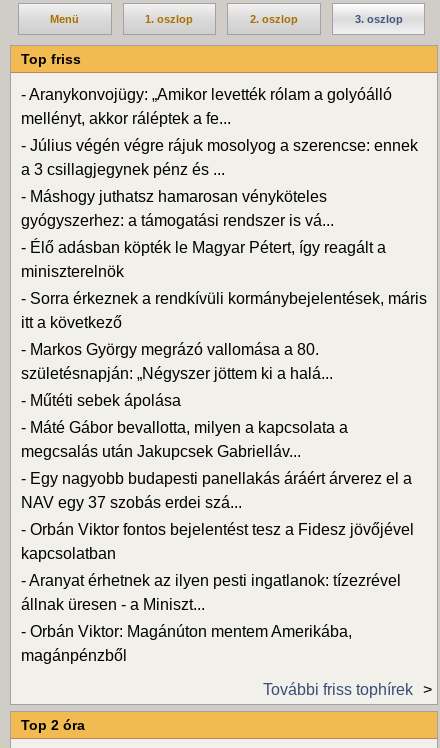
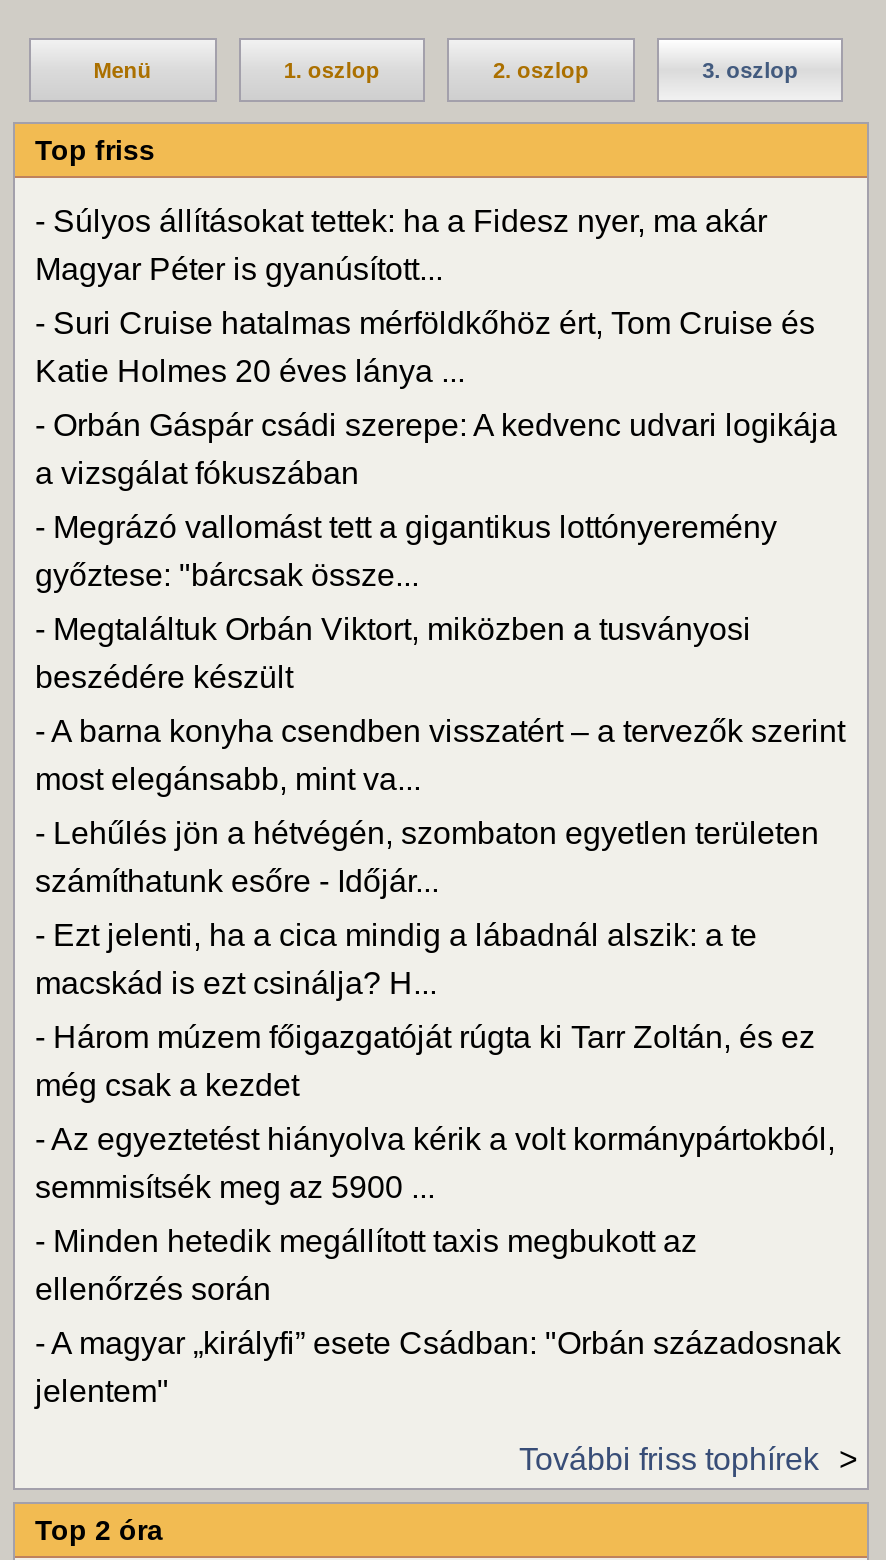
- - Aranykonvojügy: „Amikor levették rólam a golyóálló
- mellényt, akkor ráléptek a fe...
+ - Súlyos állításokat tettek: ha a Fidesz nyer, ma akár
+ Magyar Péter is gyanúsított...

- - Július végén végre rájuk mosolyog a szerencse: ennek
- a 3 csillagjegynek pénz és ...
+ - Suri Cruise hatalmas mérföldkőhöz ért, Tom Cruise és
+ Katie Holmes 20 éves lánya ...

- - Máshogy juthatsz hamarosan vényköteles
- gyógyszerhez: a támogatási rendszer is vá...
+ - Orbán Gáspár csádi szerepe: A kedvenc udvari logikája
+ a vizsgálat fókuszában

- - Élő adásban köpték le Magyar Pétert, így reagált a
- miniszterelnök
+ - Megrázó vallomást tett a gigantikus lottónyeremény
+ győztese: "bárcsak össze...

- - Sorra érkeznek a rendkívüli kormánybejelentések, máris
- itt a következő
+ - Megtaláltuk Orbán Viktort, miközben a tusványosi
+ beszédére készült

- - Markos György megrázó vallomása a 80.
- születésnapján: „Négyszer jöttem ki a halá...
+ - A barna konyha csendben visszatért – a tervezők szerint
+ most elegánsabb, mint va...

- - Műtéti sebek ápolása
+ - Lehűlés jön a hétvégén, szombaton egyetlen területen
+ számíthatunk esőre - Időjár...

- - Máté Gábor bevallotta, milyen a kapcsolata a
- megcsalás után Jakupcsek Gabrielláv...
+ - Ezt jelenti, ha a cica mindig a lábadnál alszik: a te
+ macskád is ezt csinálja? H...

- - Egy nagyobb budapesti panellakás áráért árverez el a
- NAV egy 37 szobás erdei szá...
+ - Három múzem főigazgatóját rúgta ki Tarr Zoltán, és ez
+ még csak a kezdet

- - Orbán Viktor fontos bejelentést tesz a Fidesz jövőjével
- kapcsolatban
+ - Az egyeztetést hiányolva kérik a volt kormánypártokból,
+ semmisítsék meg az 5900 ...

- - Aranyat érhetnek az ilyen pesti ingatlanok: tízezrével
- állnak üresen - a Miniszt...
+ - Minden hetedik megállított taxis megbukott az
+ ellenőrzés során

- - Orbán Viktor: Magánúton mentem Amerikába,
- magánpénzből
+ - A magyar „királyfi” esete Csádban: "Orbán századosnak
+ jelentem"
